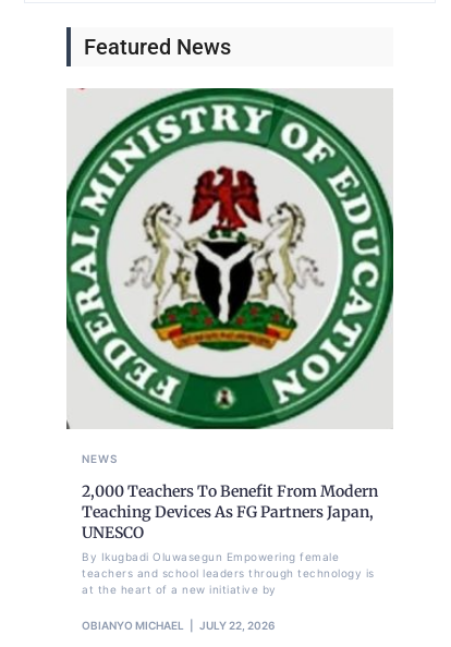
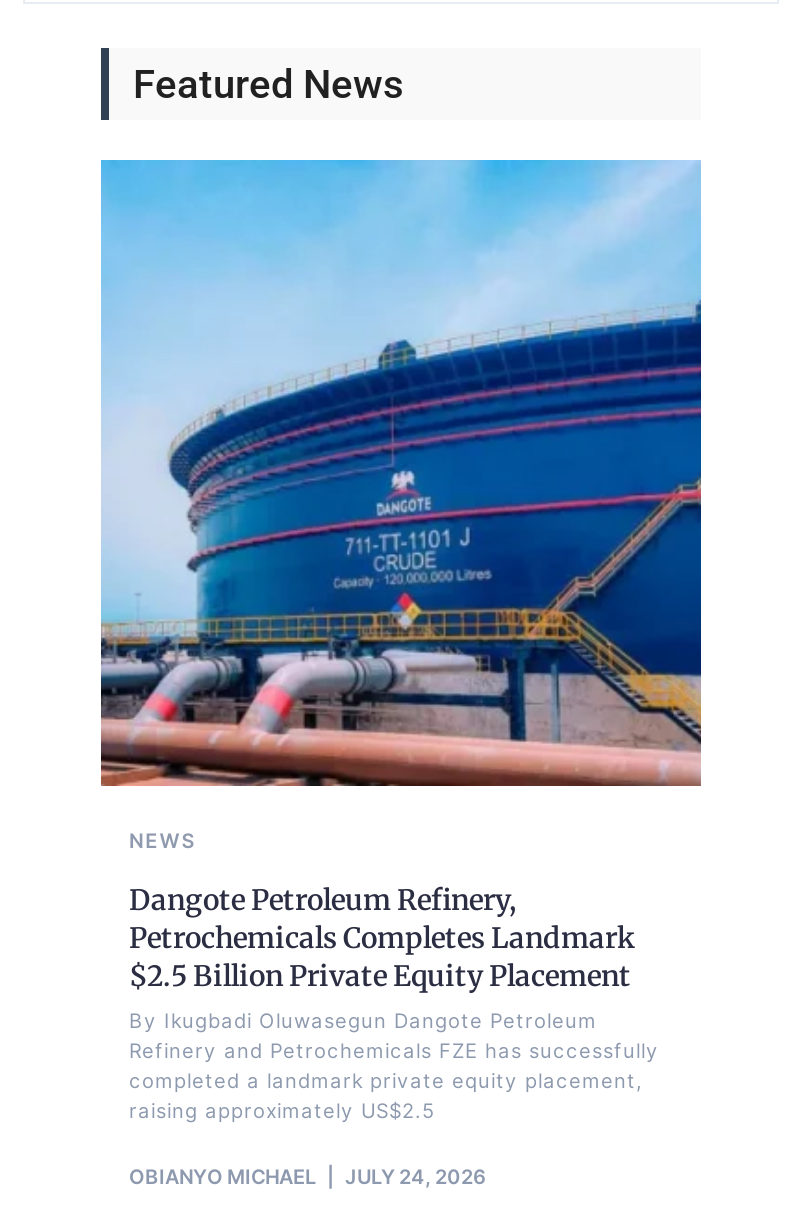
- [image]
+ [image]

- 2,000 Teachers To Benefit From Modern
- Teaching Devices As FG Partners Japan,
- UNESCO
- By Ikugbadi Oluwasegun Empowering female
- teachers and school leaders through technology is
- at the heart of a new initiative by
+ Dangote Petroleum Refinery,
+ Petrochemicals Completes Landmark
+ $2.5 Billion Private Equity Placement
+ By Ikugbadi Oluwasegun Dangote Petroleum
+ Refinery and Petrochemicals FZE has successfully
+ completed a landmark private equity placement,
+ raising approximately US$2.5

- OBIANYO MICHAEL JULY 22, 2026
+ OBIANYO MICHAEL JULY 24, 2026
